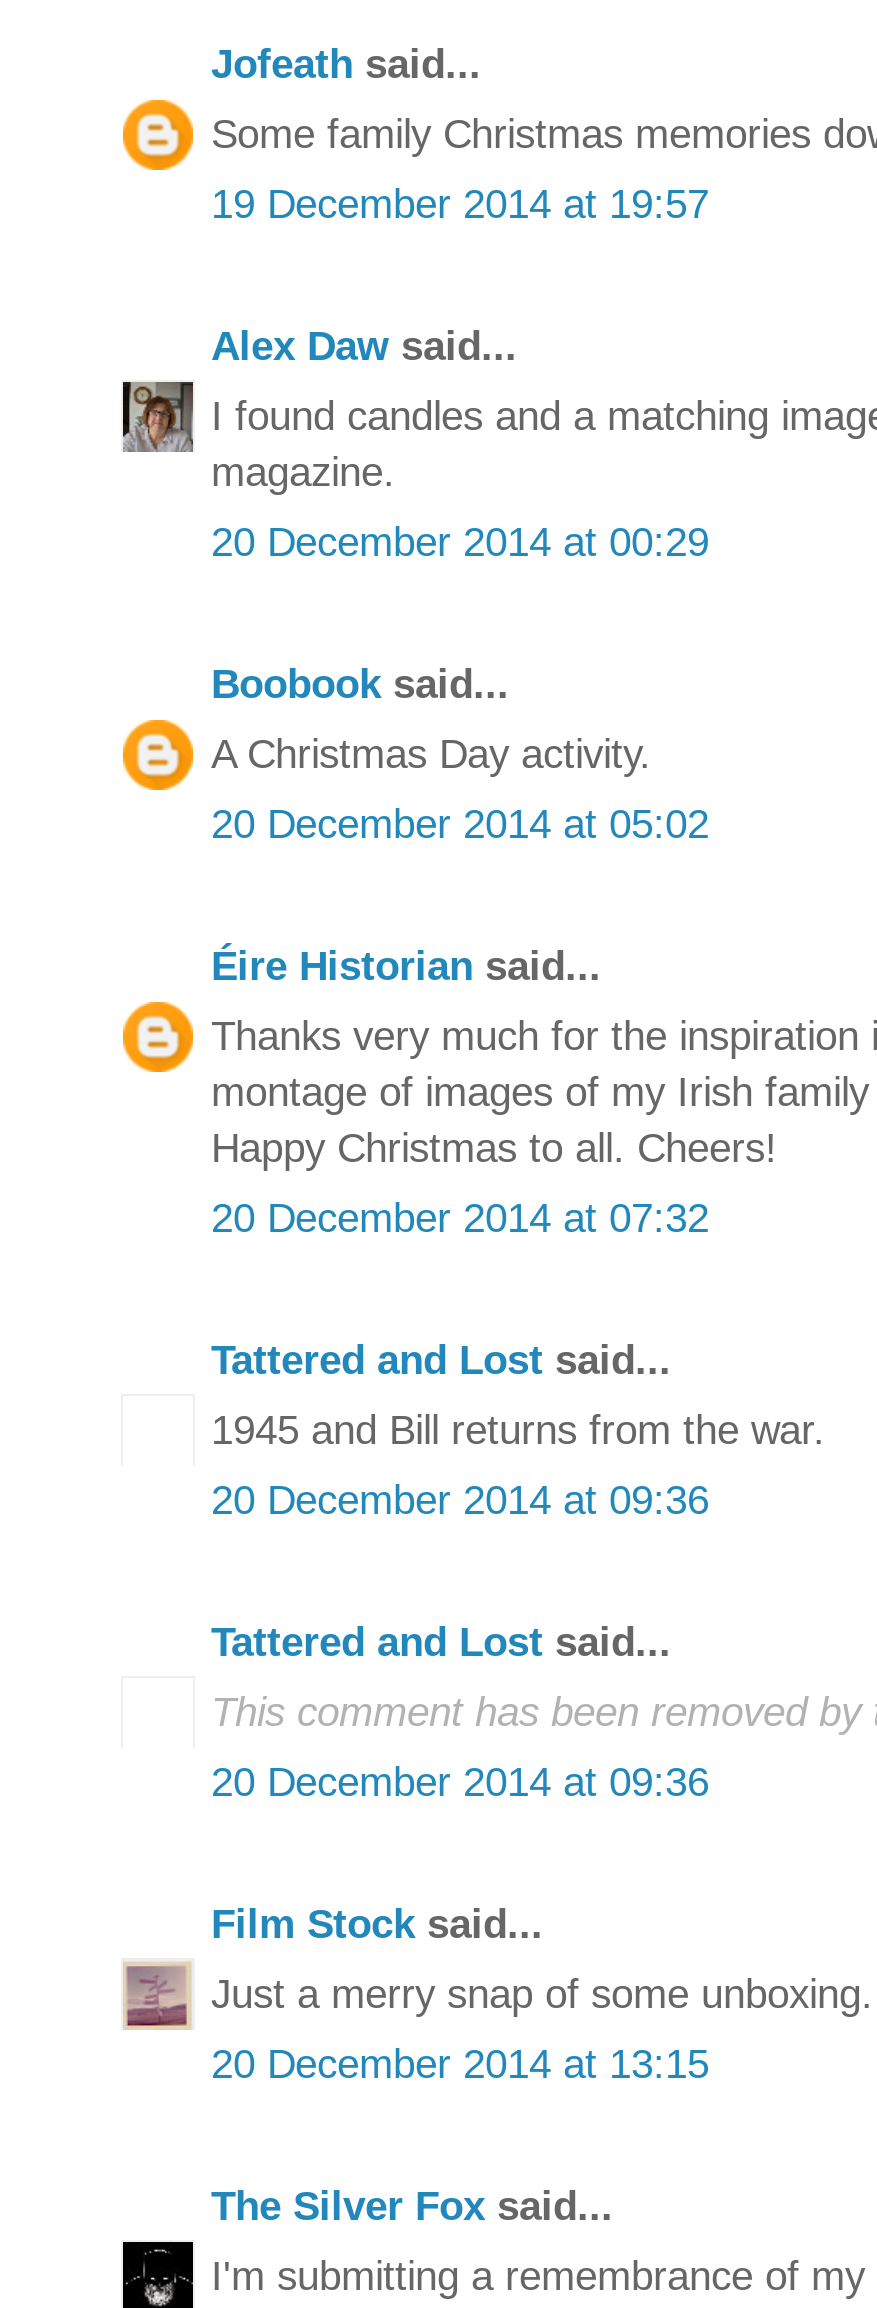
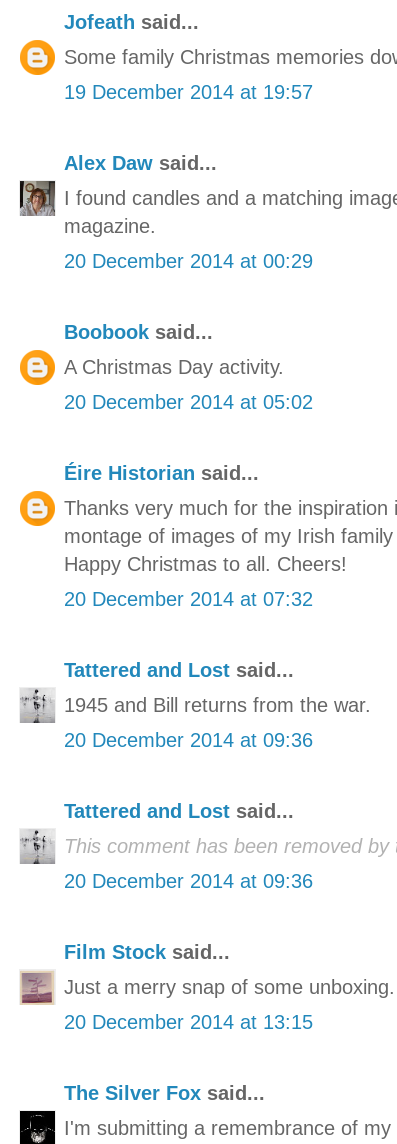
+ [image]

+ [image]
